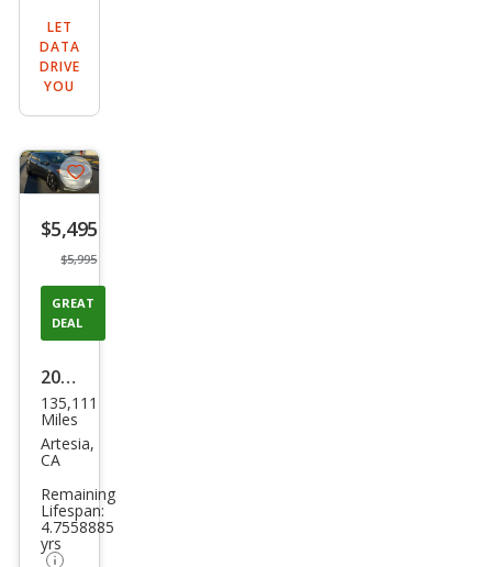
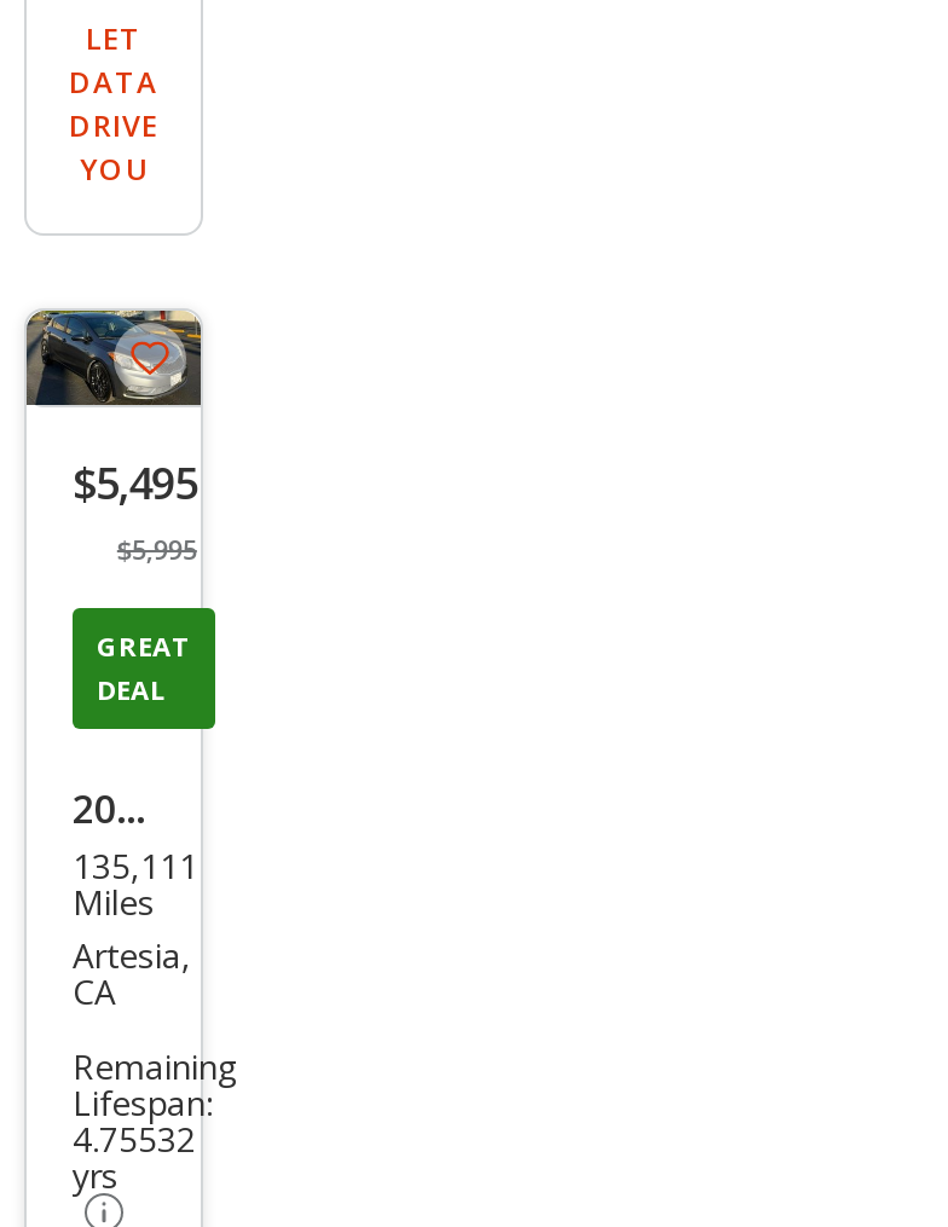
- 4.7558885
+ 4.75532
